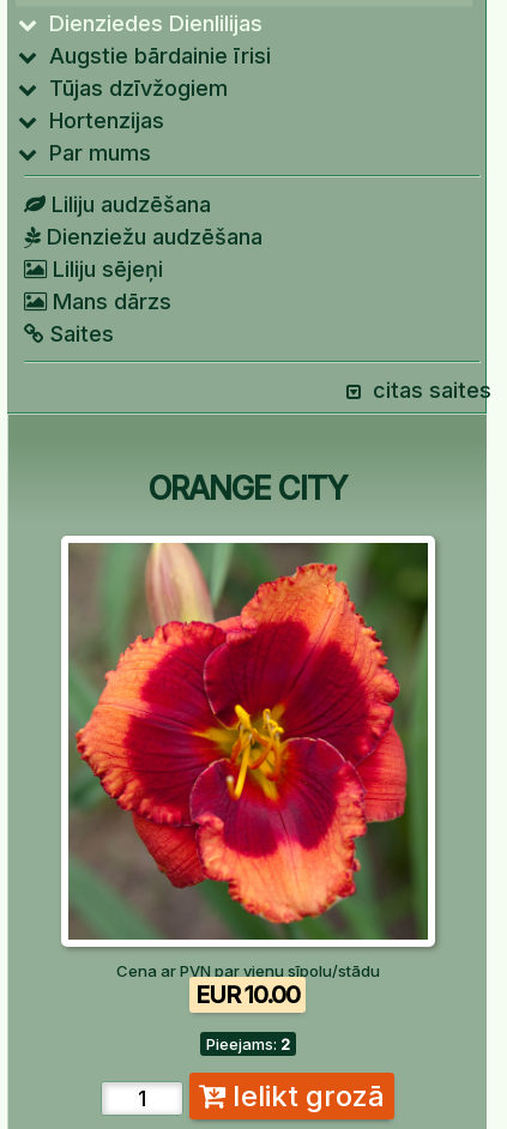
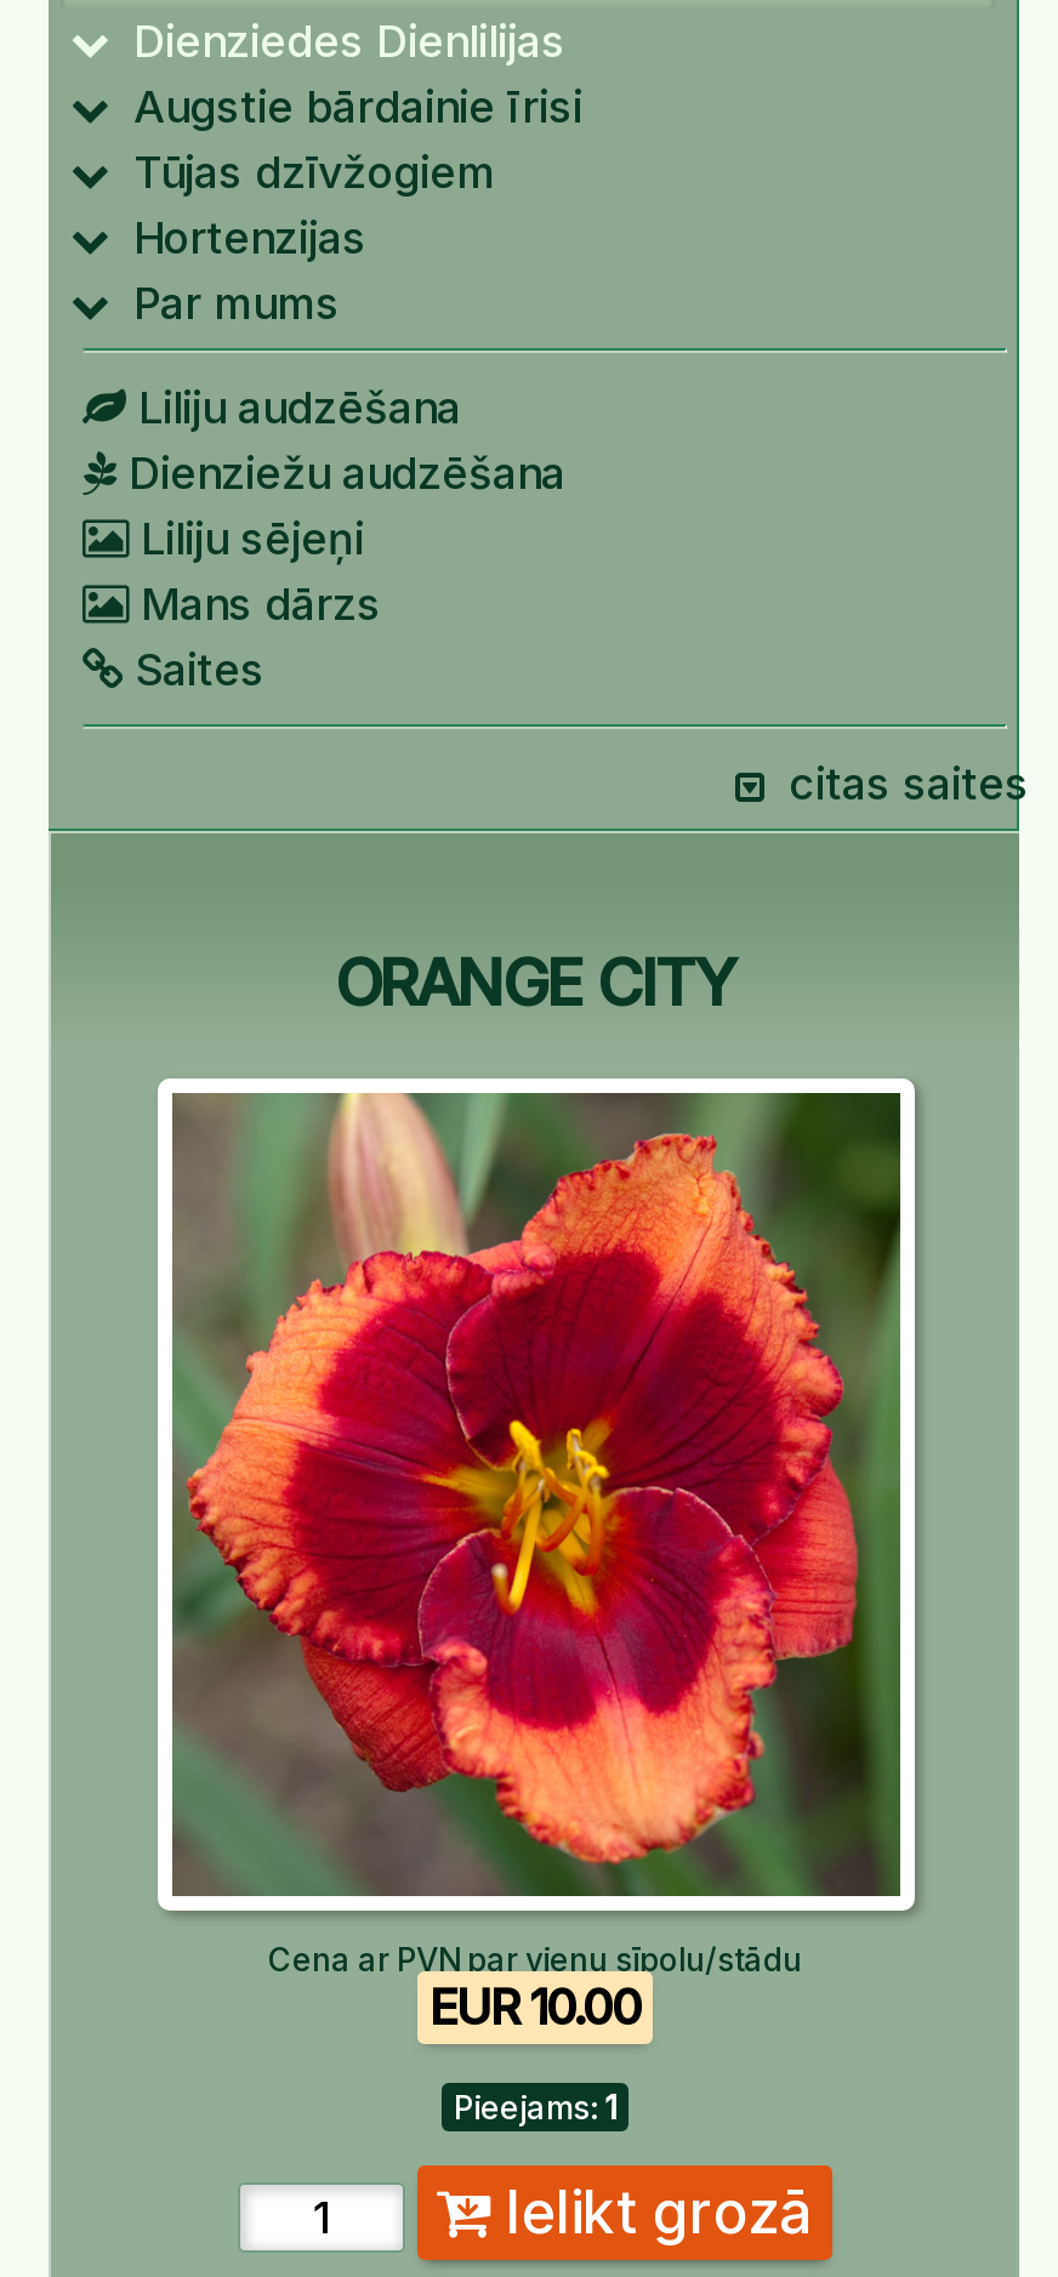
- Pieejams: 2
+ Pieejams: 1
